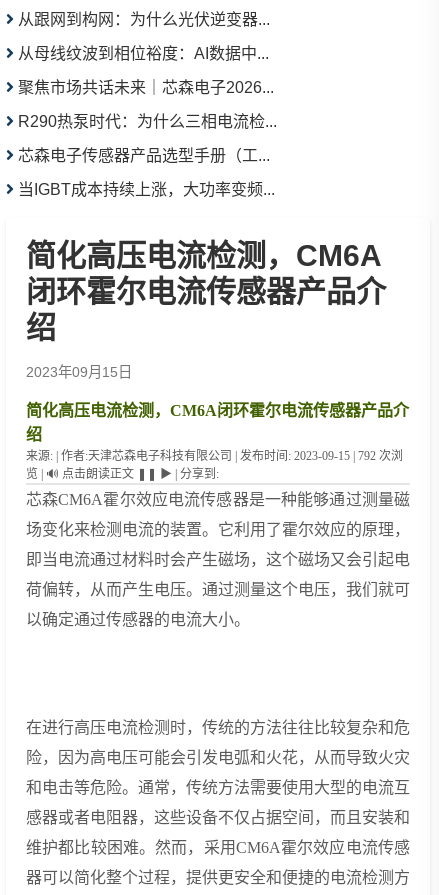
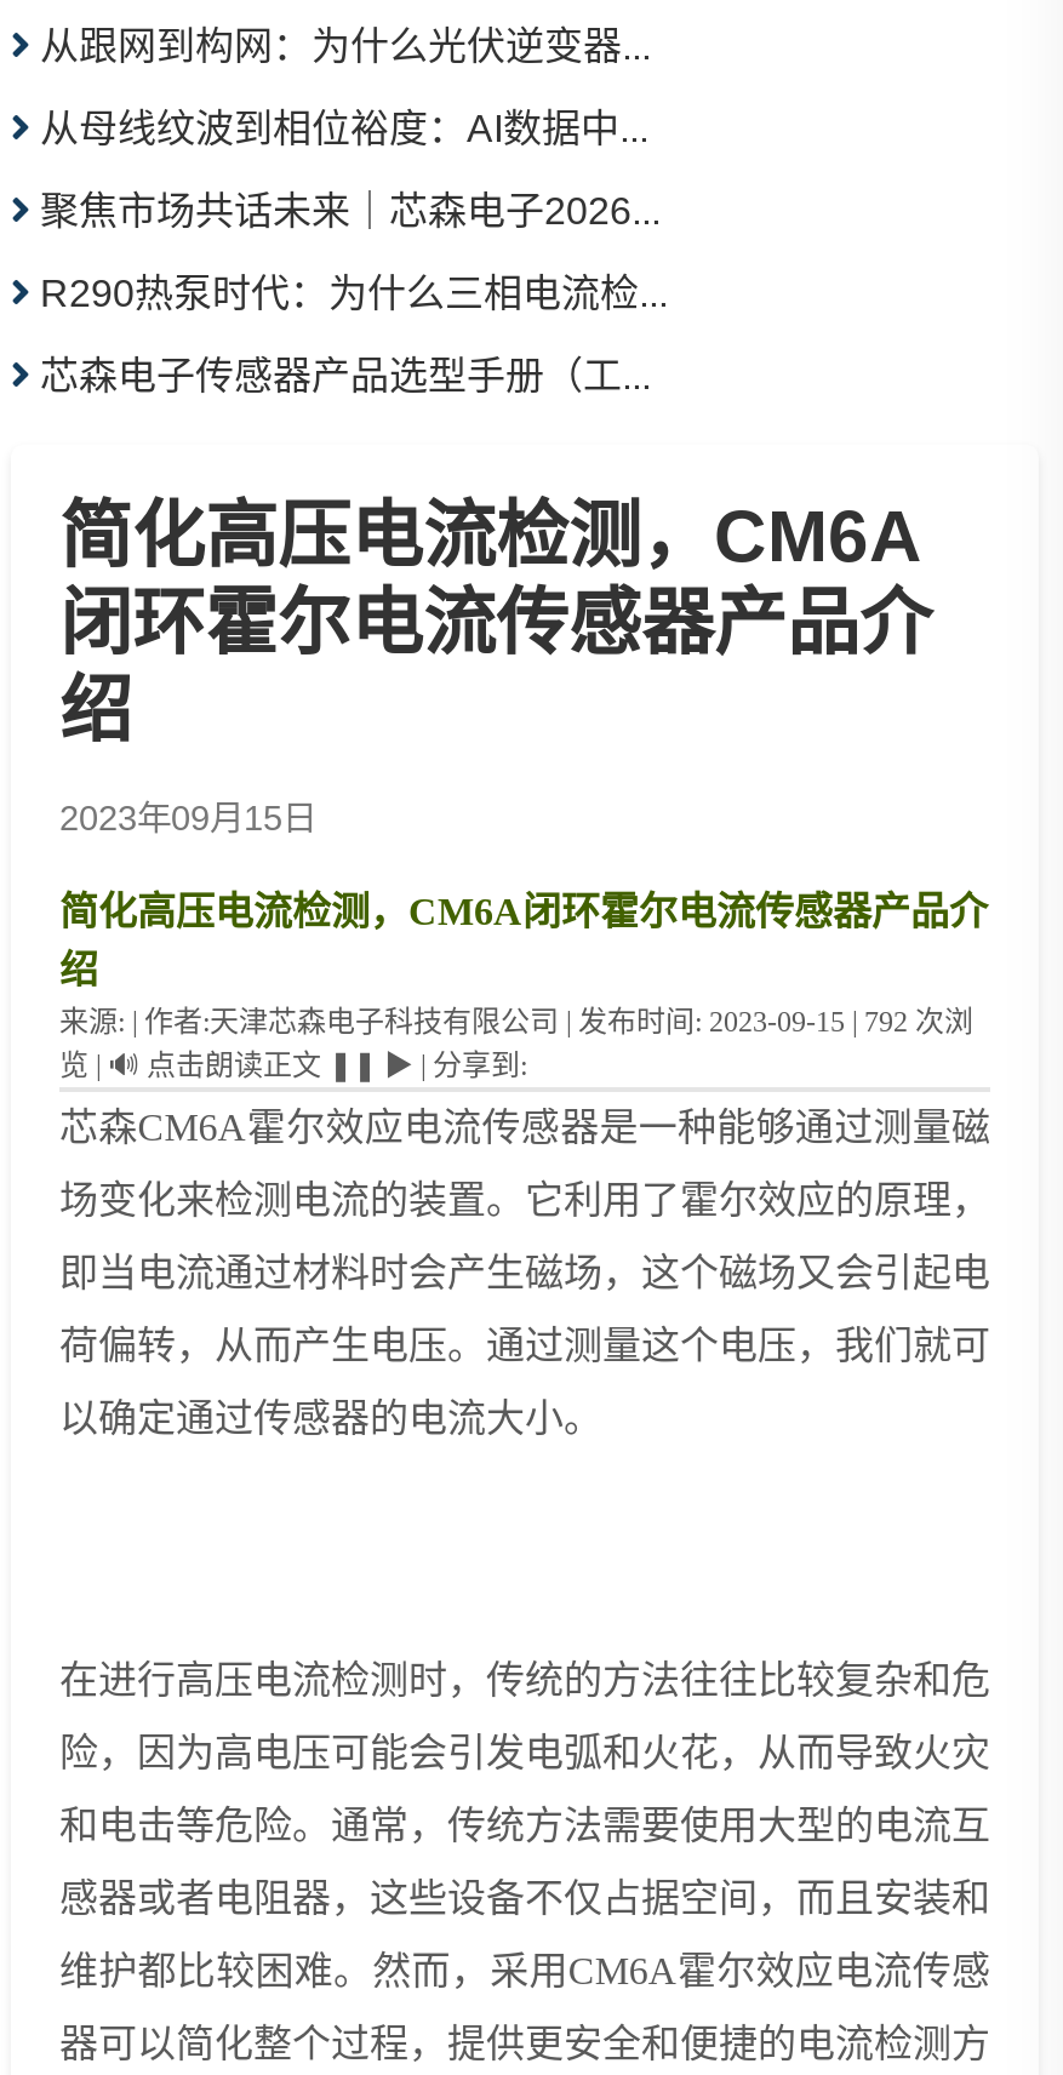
- 当IGBT成本持续上涨，大功率变频...
